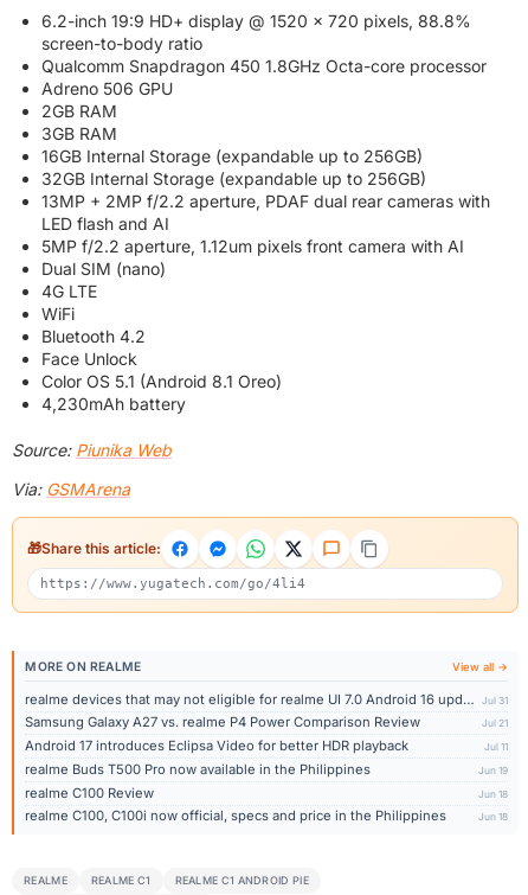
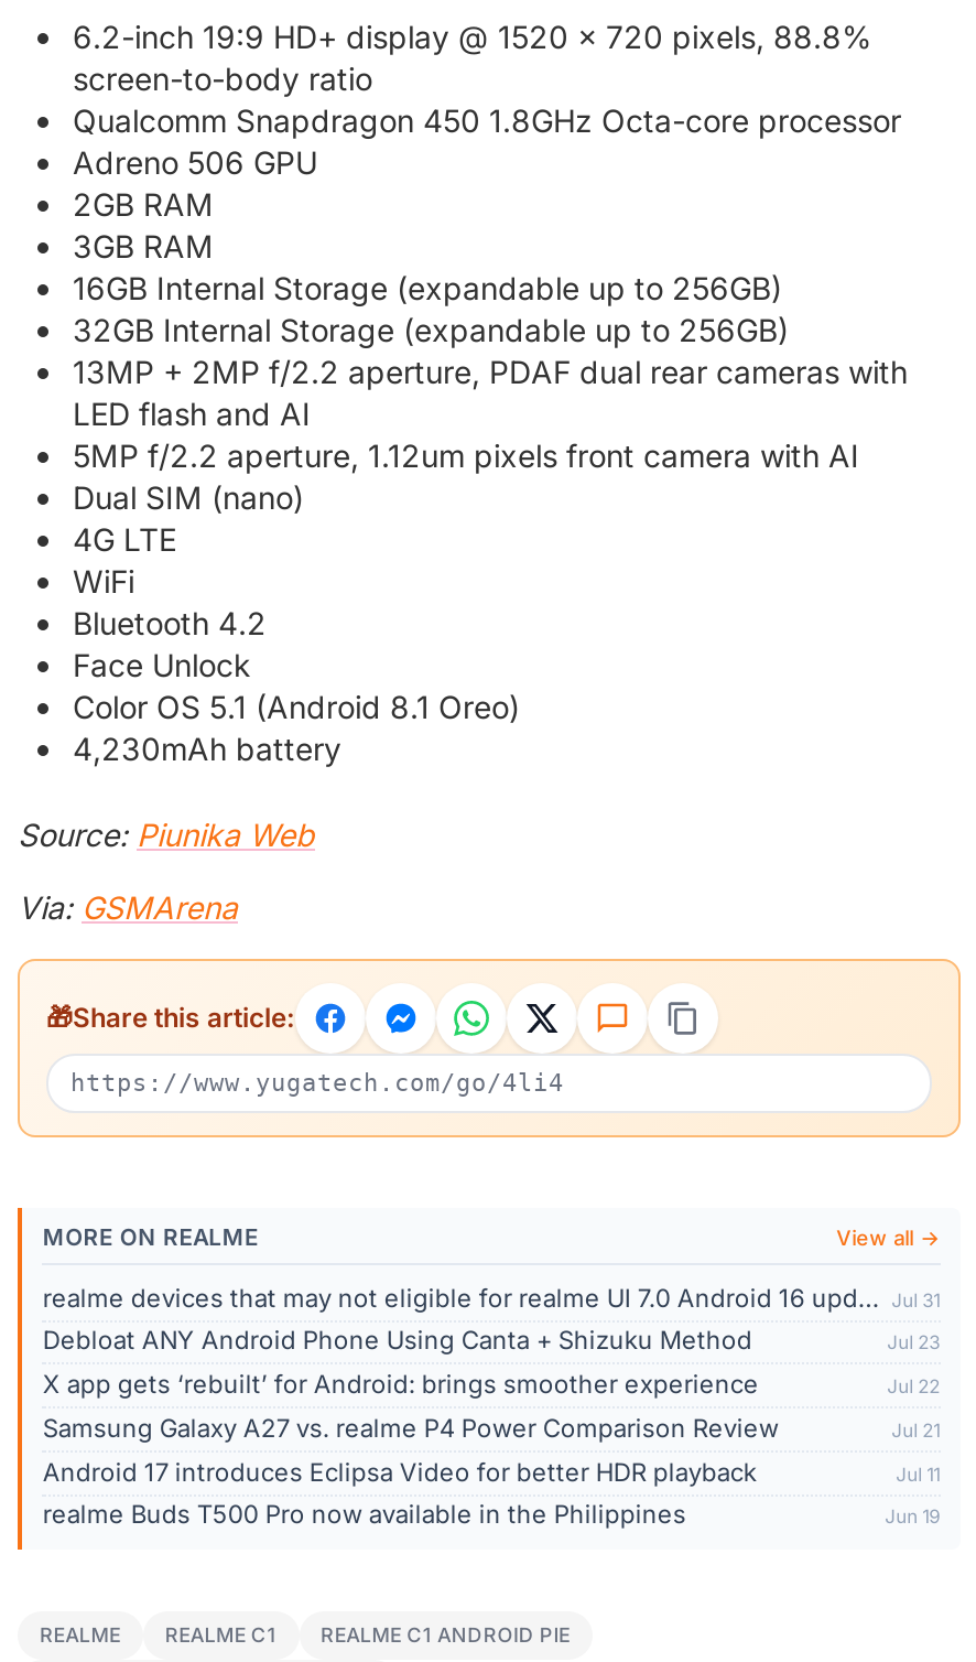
+ Debloat ANY Android Phone Using Canta + Shizuku Method
+ Jul 23
+ X app gets ‘rebuilt’ for Android: brings smoother experience
+ Jul 22

moved down: Samsung Galaxy A27 vs. realme P4 Power Comparison Review | Jul 21 | Android 17 introduces Eclipsa Video for better HDR playback | Jul 11 | realme Buds T500 Pro now available in the Philippines | Jun 19

- realme C100 Review
- Jun 18
- realme C100, C100i now official, specs and price in the Philippines
- Jun 18
